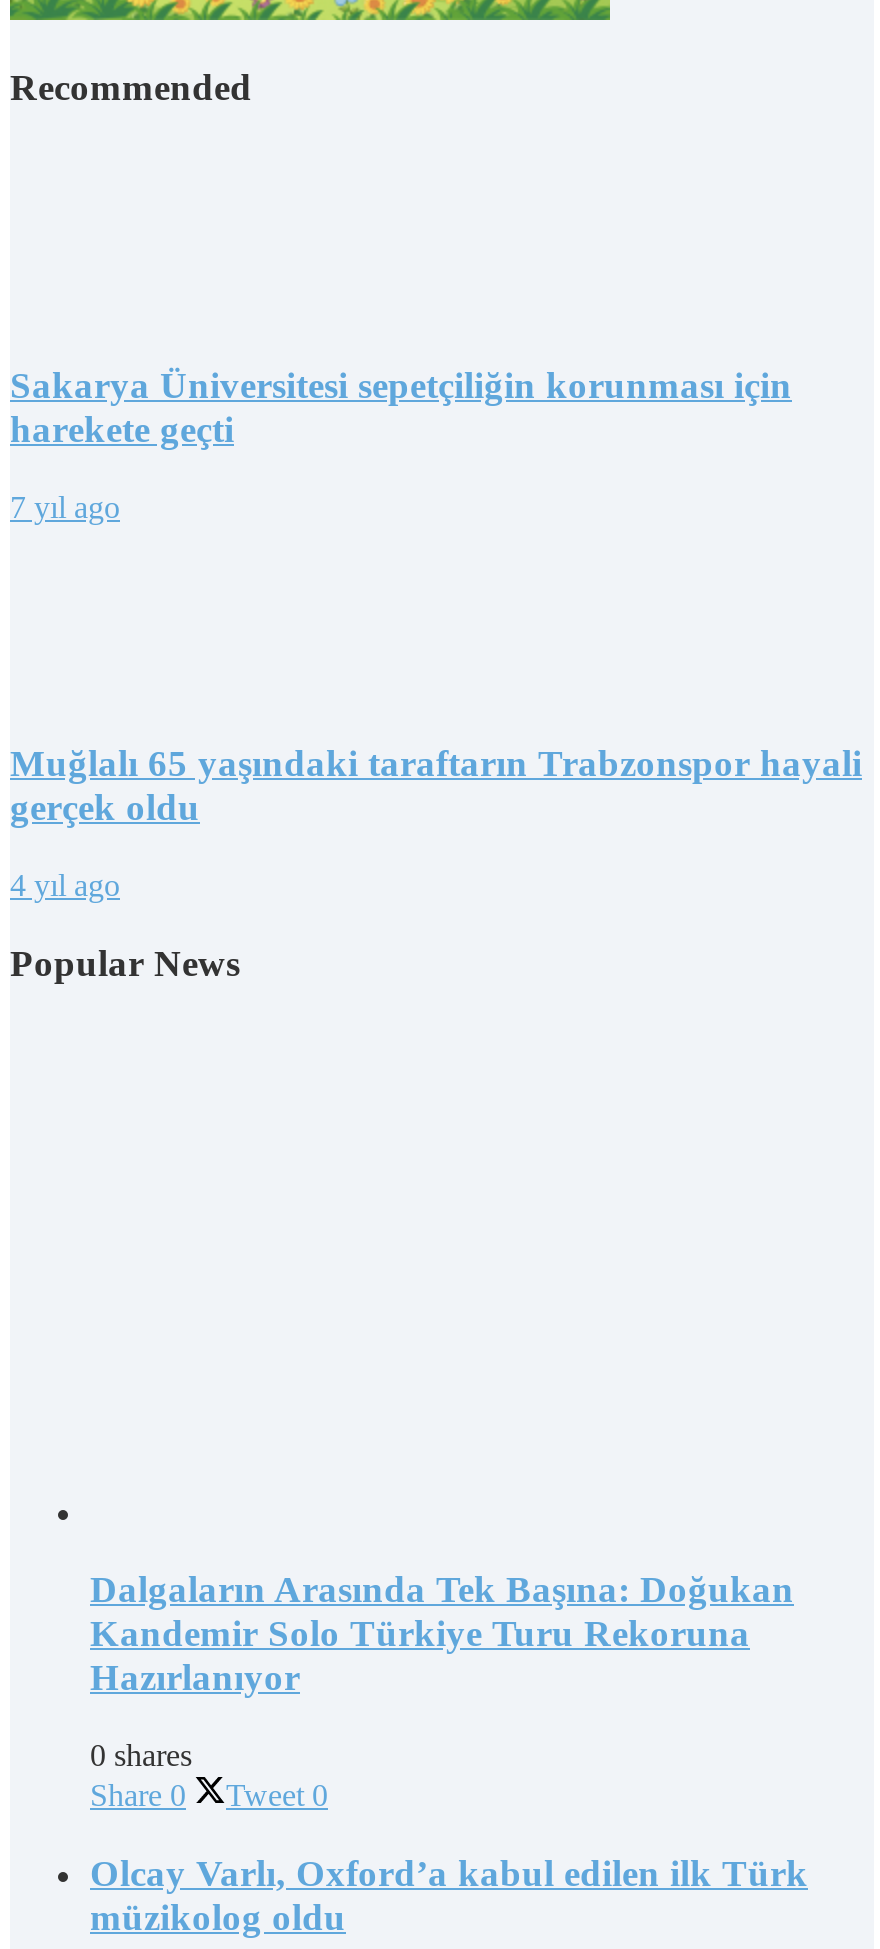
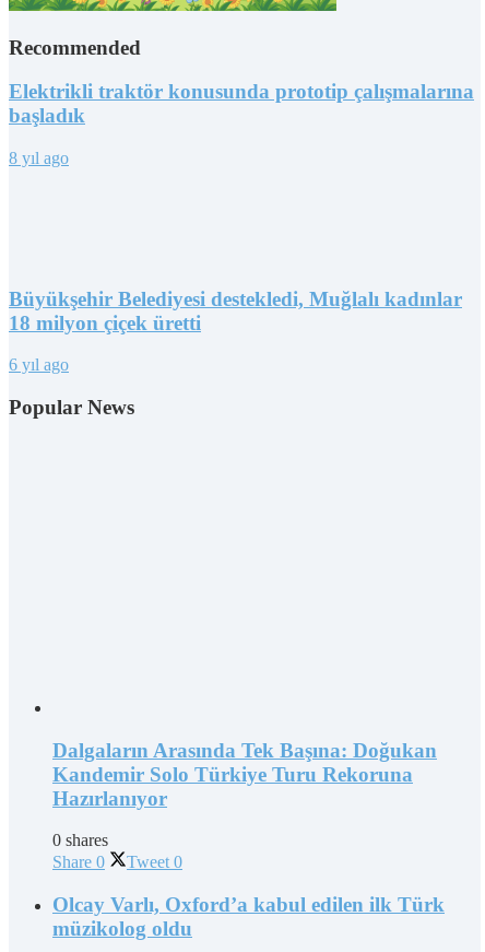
- Sakarya Üniversitesi sepetçiliğin korunması için
- harekete geçti
+ Elektrikli traktör konusunda prototip çalışmalarına
+ başladık

- 7 yıl ago
+ 8 yıl ago

- Muğlalı 65 yaşındaki taraftarın Trabzonspor hayali
- gerçek oldu
+ Büyükşehir Belediyesi destekledi, Muğlalı kadınlar
+ 18 milyon çiçek üretti

- 4 yıl ago
+ 6 yıl ago
